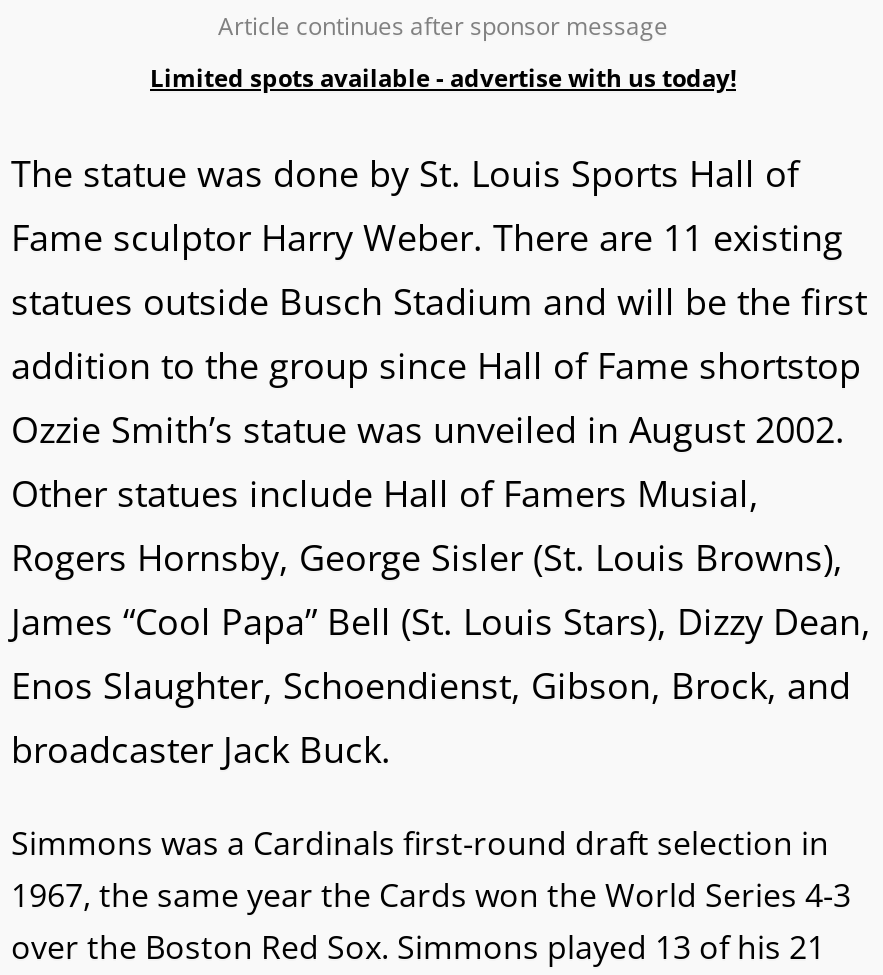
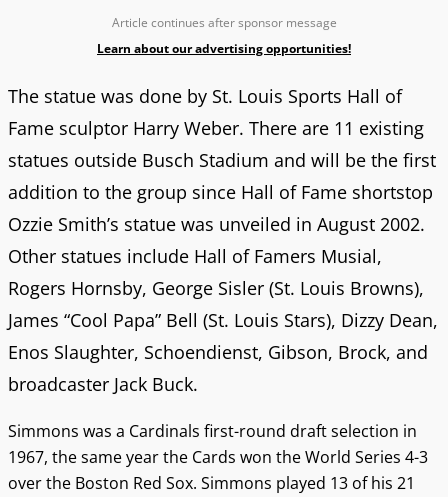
- Limited spots available - advertise with us today!
+ Learn about our advertising opportunities!
